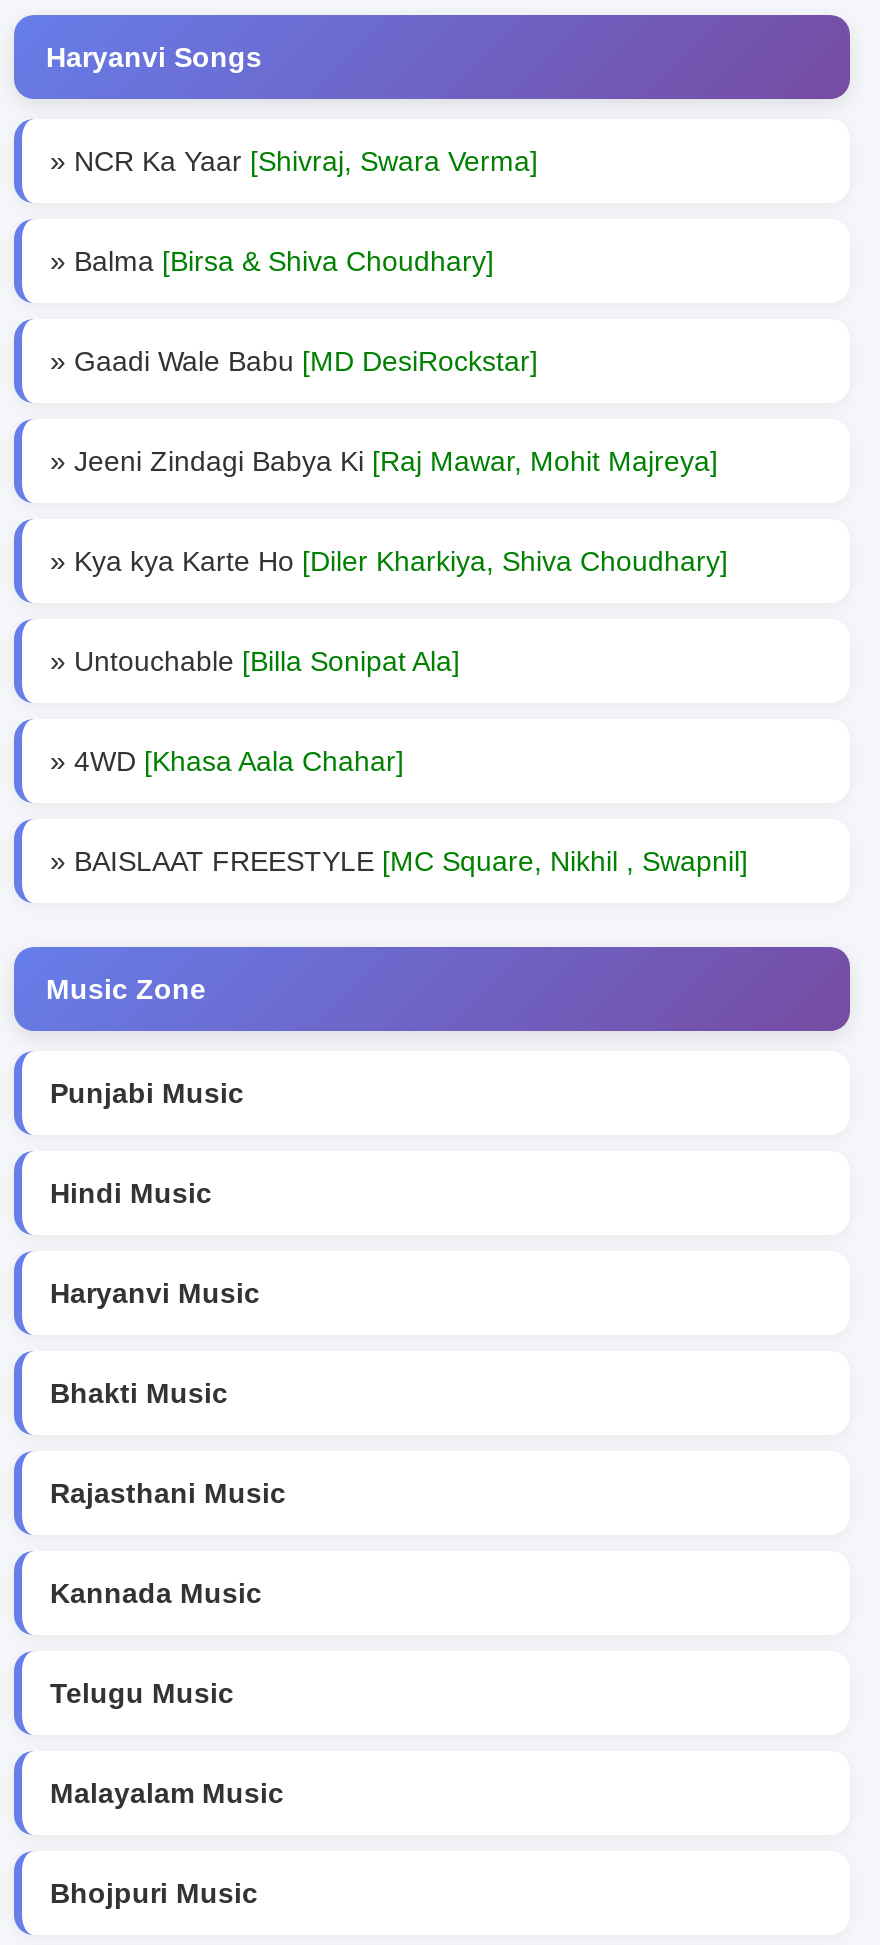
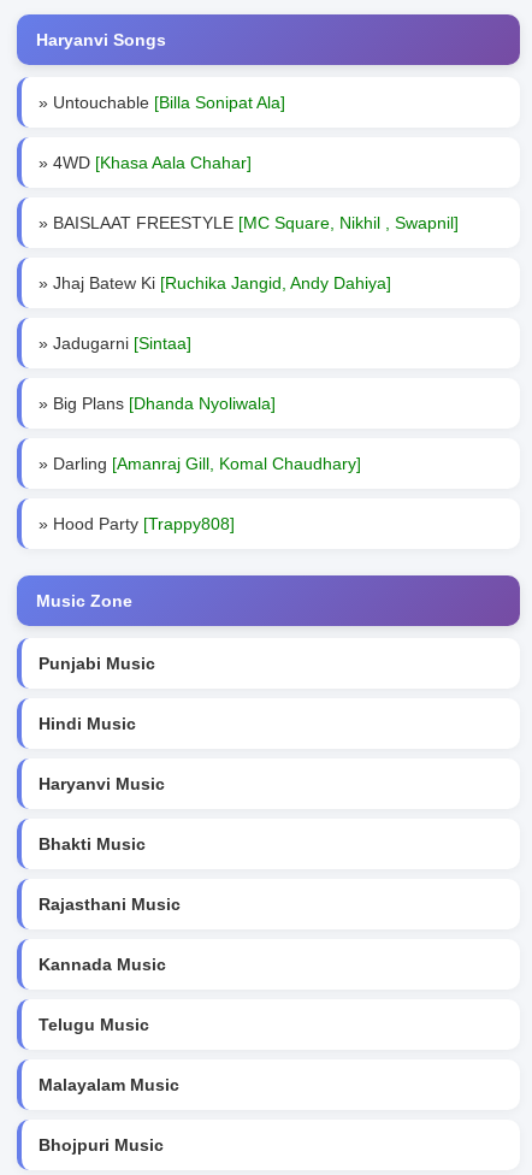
- » NCR Ka Yaar [Shivraj, Swara Verma]
- » Balma [Birsa & Shiva Choudhary]
- » Gaadi Wale Babu [MD DesiRockstar]
- » Jeeni Zindagi Babya Ki [Raj Mawar, Mohit Majreya]
- » Kya kya Karte Ho [Diler Kharkiya, Shiva Choudhary]

moved up: » Untouchable [Billa Sonipat Ala] | » 4WD [Khasa Aala Chahar] | » BAISLAAT FREESTYLE [MC Square, Nikhil , Swapnil]

+ » Jhaj Batew Ki [Ruchika Jangid, Andy Dahiya]
+ » Jadugarni [Sintaa]
+ » Big Plans [Dhanda Nyoliwala]
+ » Darling [Amanraj Gill, Komal Chaudhary]
+ » Hood Party [Trappy808]
